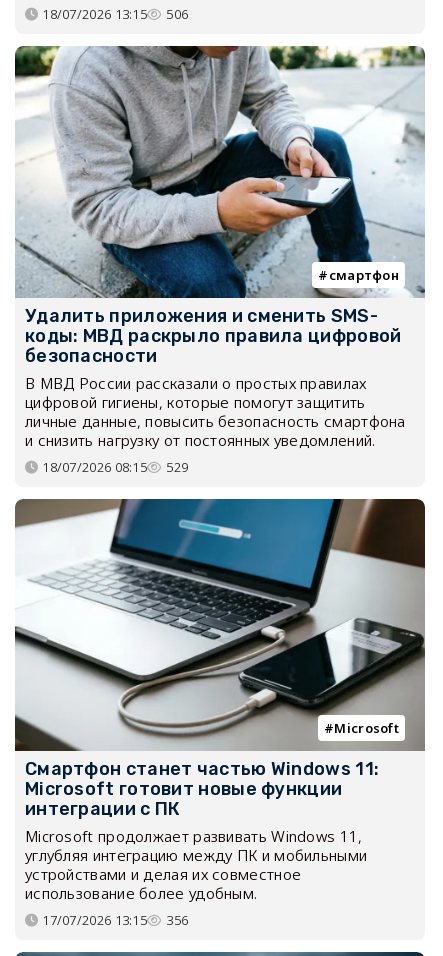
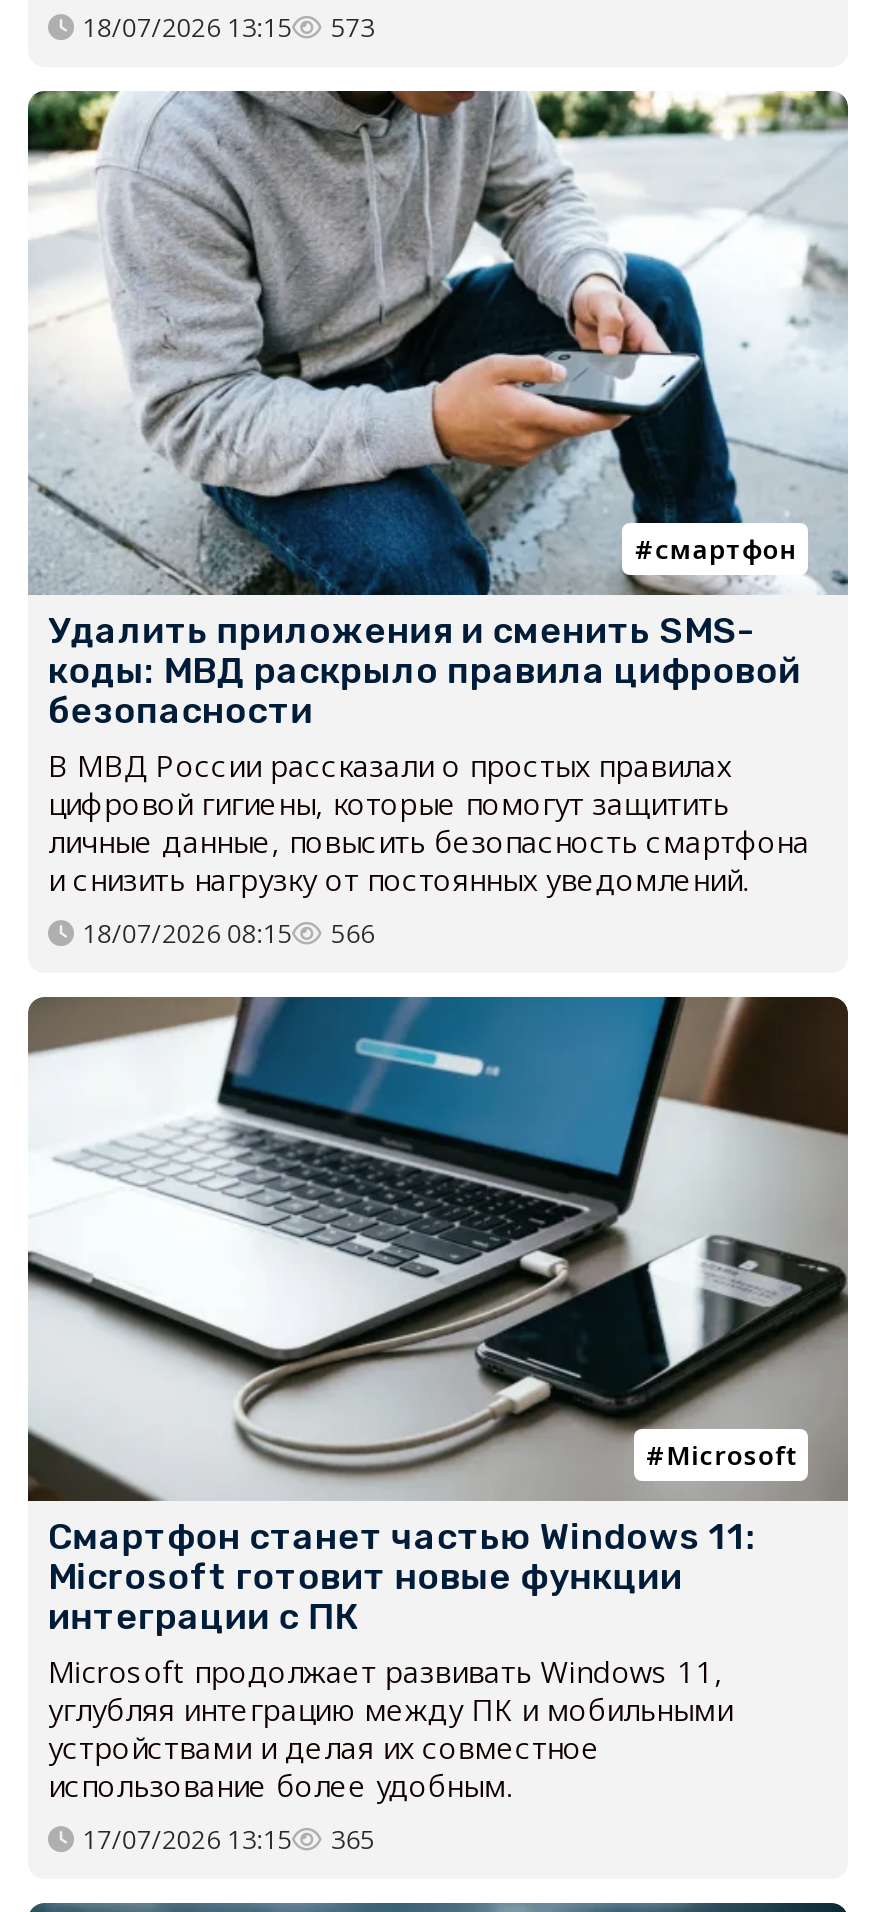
- 18/07/2026 13:15 506
+ 18/07/2026 13:15 573

- 18/07/2026 08:15 529
+ 18/07/2026 08:15 566

- 17/07/2026 13:15 356
+ 17/07/2026 13:15 365
